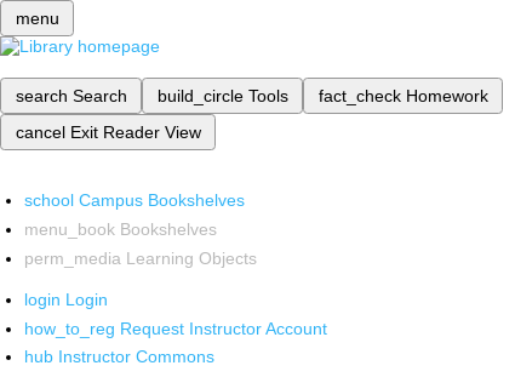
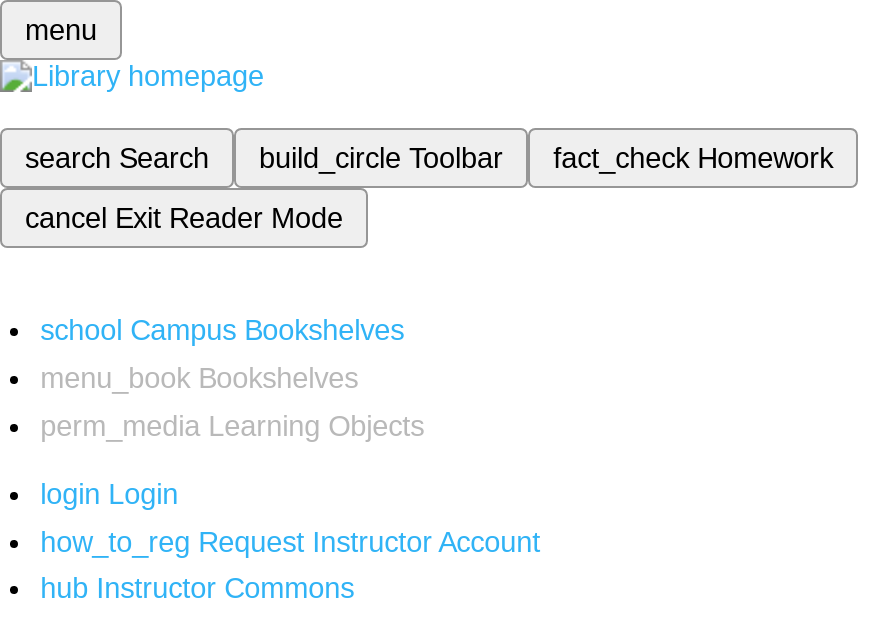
- build_circle Tools
+ build_circle Toolbar

- cancel Exit Reader View
+ cancel Exit Reader Mode
